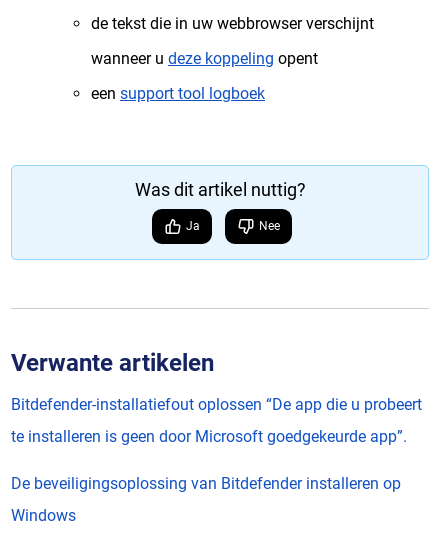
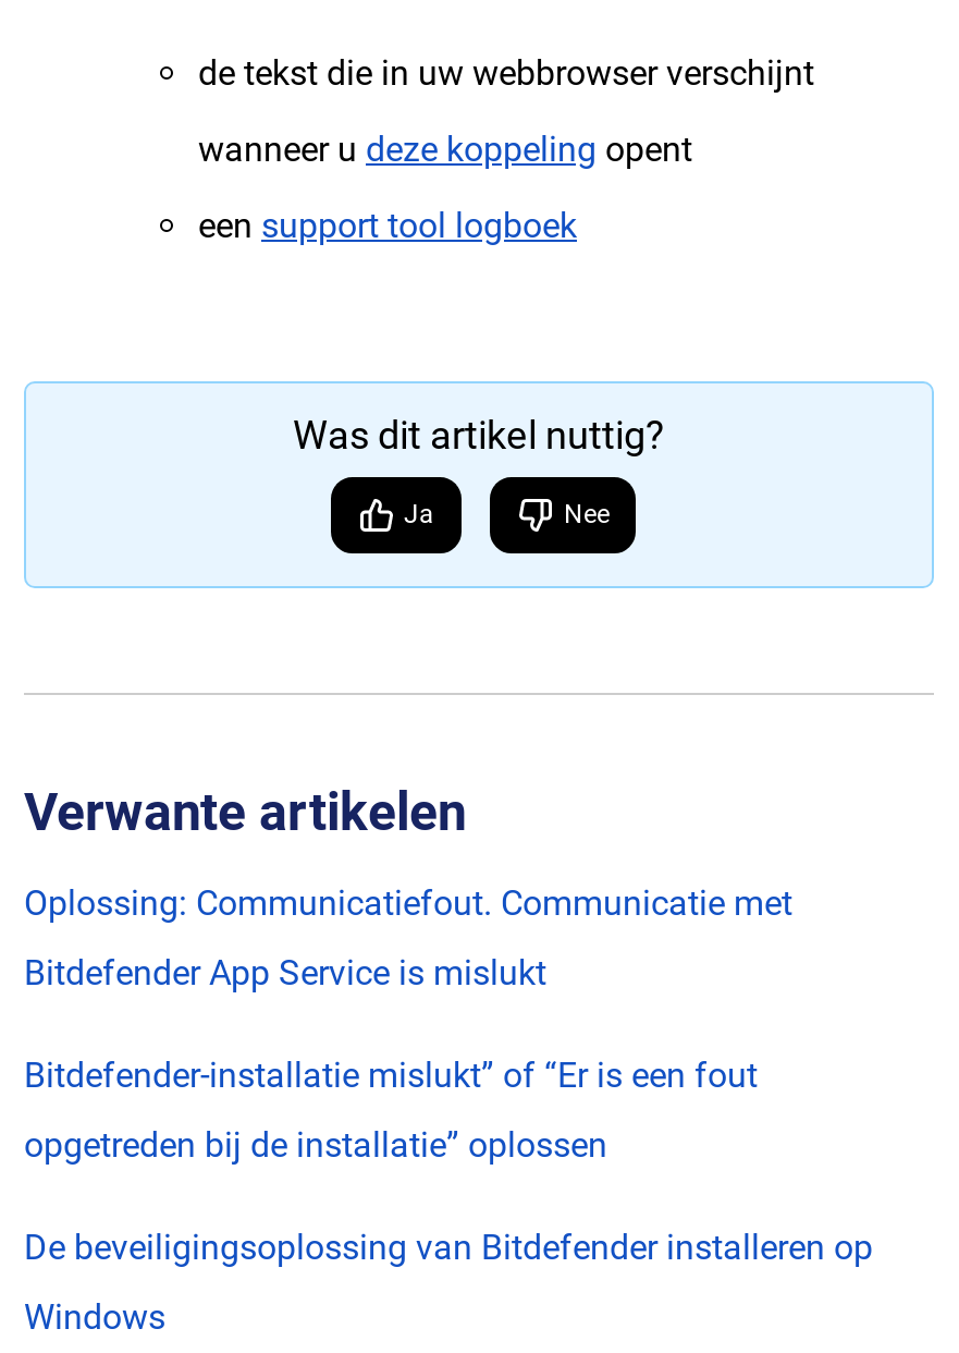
- Bitdefender-installatiefout oplossen “De app die u probeert
- te installeren is geen door Microsoft goedgekeurde app”.
+ Oplossing: Communicatiefout. Communicatie met
+ Bitdefender App Service is mislukt
+ Bitdefender-installatie mislukt” of “Er is een fout
+ opgetreden bij de installatie” oplossen
